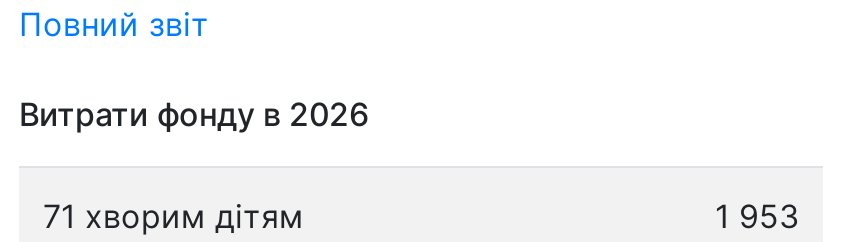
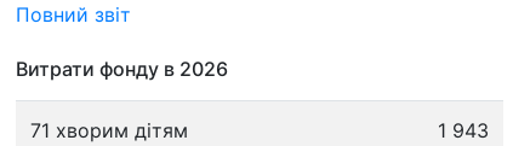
- 1 953
+ 1 943
